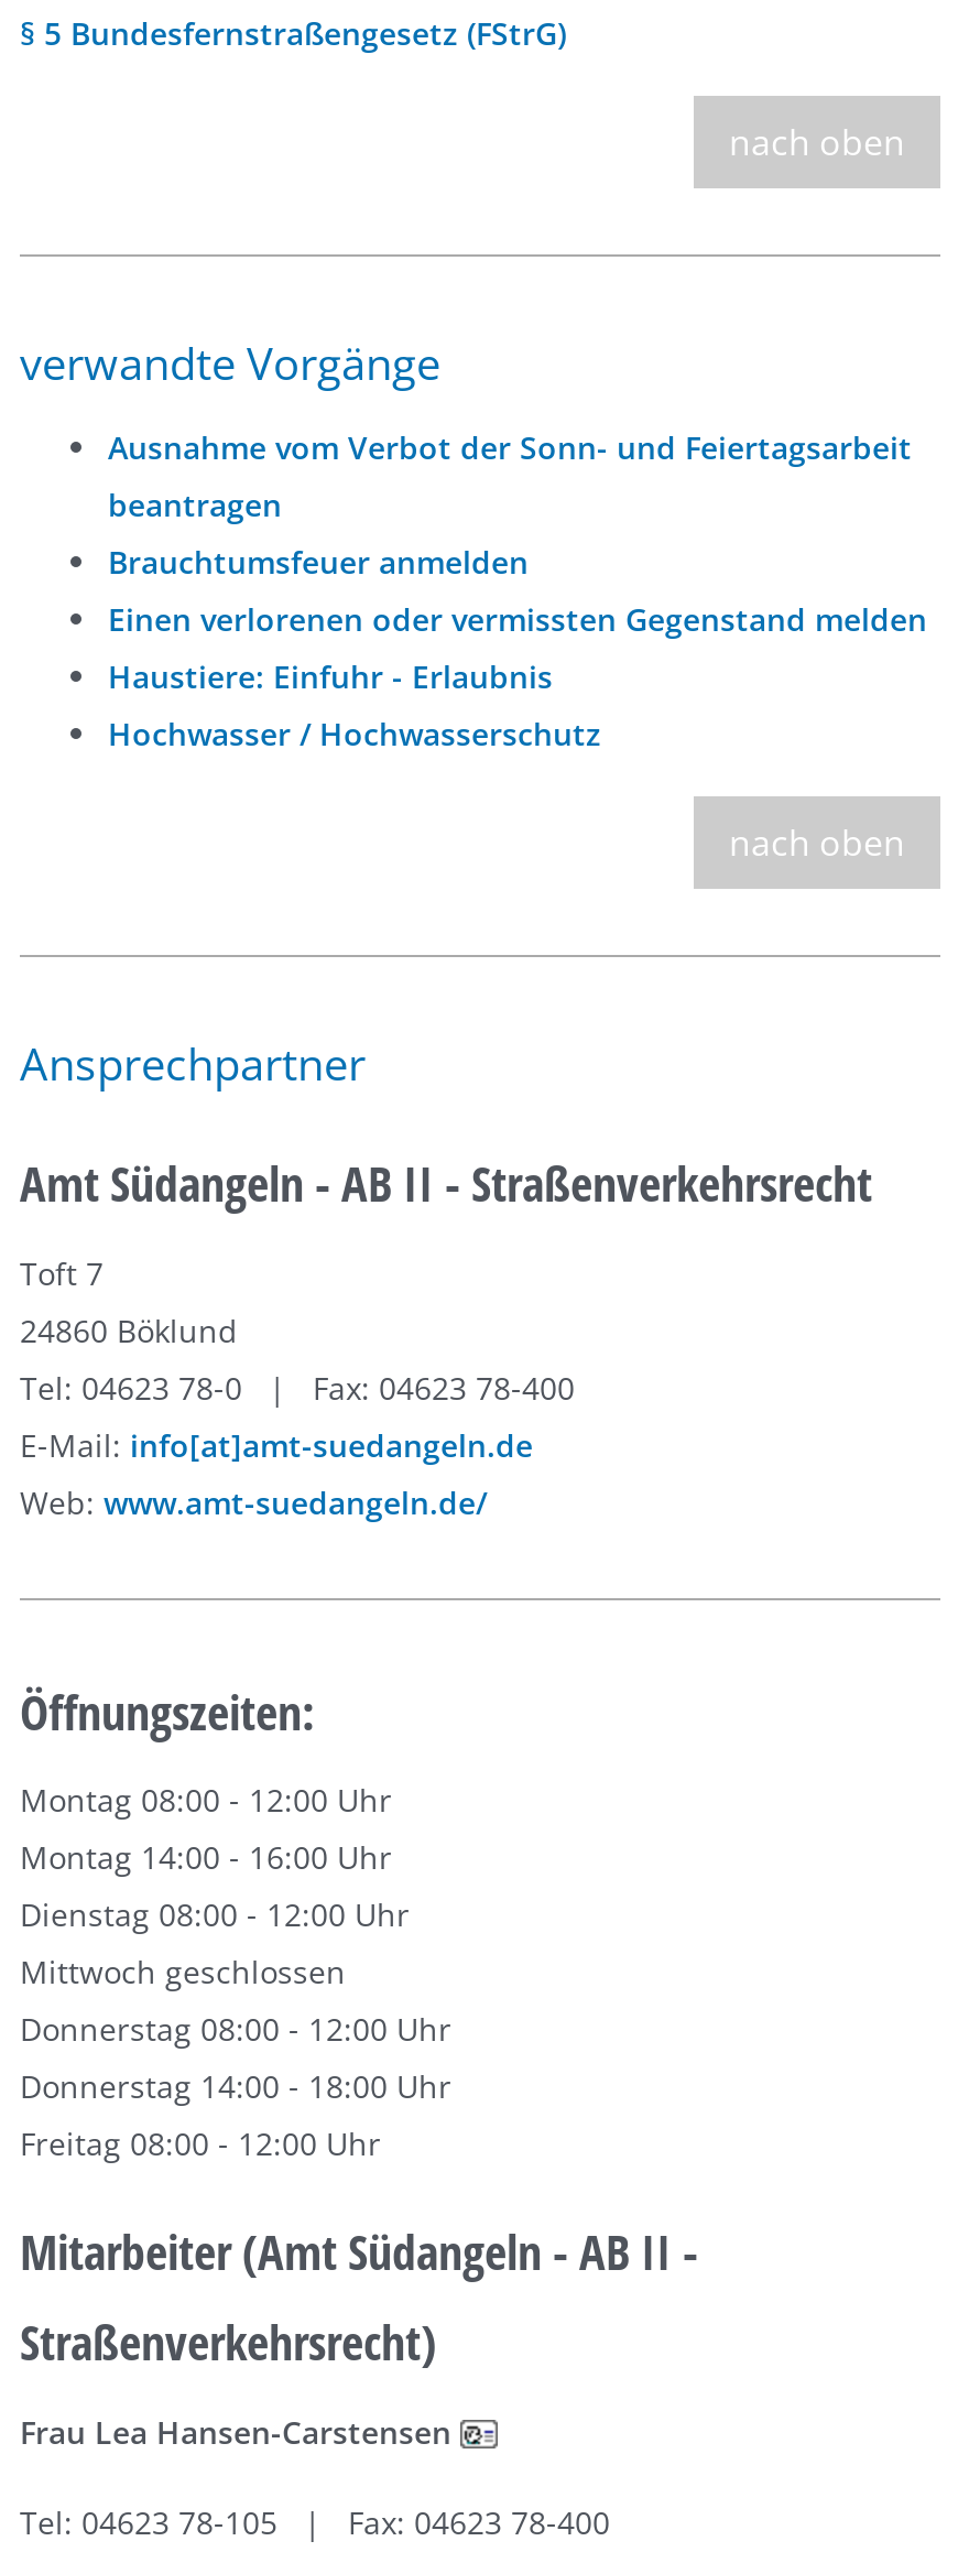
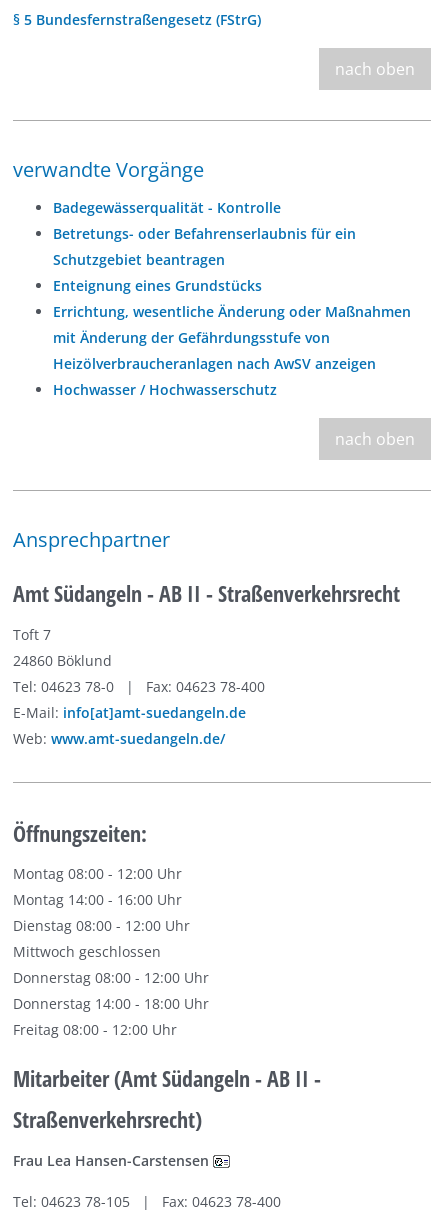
- Ausnahme vom Verbot der Sonn- und Feiertagsarbeit
- beantragen
- Brauchtumsfeuer anmelden
- Einen verlorenen oder vermissten Gegenstand melden
- Haustiere: Einfuhr - Erlaubnis
+ Badegewässerqualität - Kontrolle
+ Betretungs- oder Befahrenserlaubnis für ein
+ Schutzgebiet beantragen
+ Enteignung eines Grundstücks
+ Errichtung, wesentliche Änderung oder Maßnahmen
+ mit Änderung der Gefährdungsstufe von
+ Heizölverbraucheranlagen nach AwSV anzeigen
